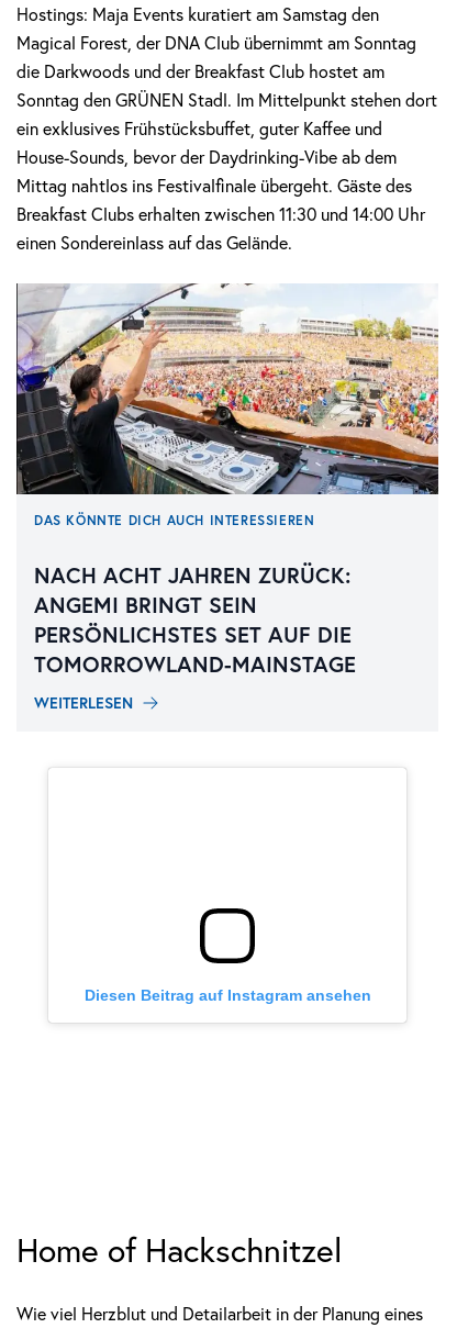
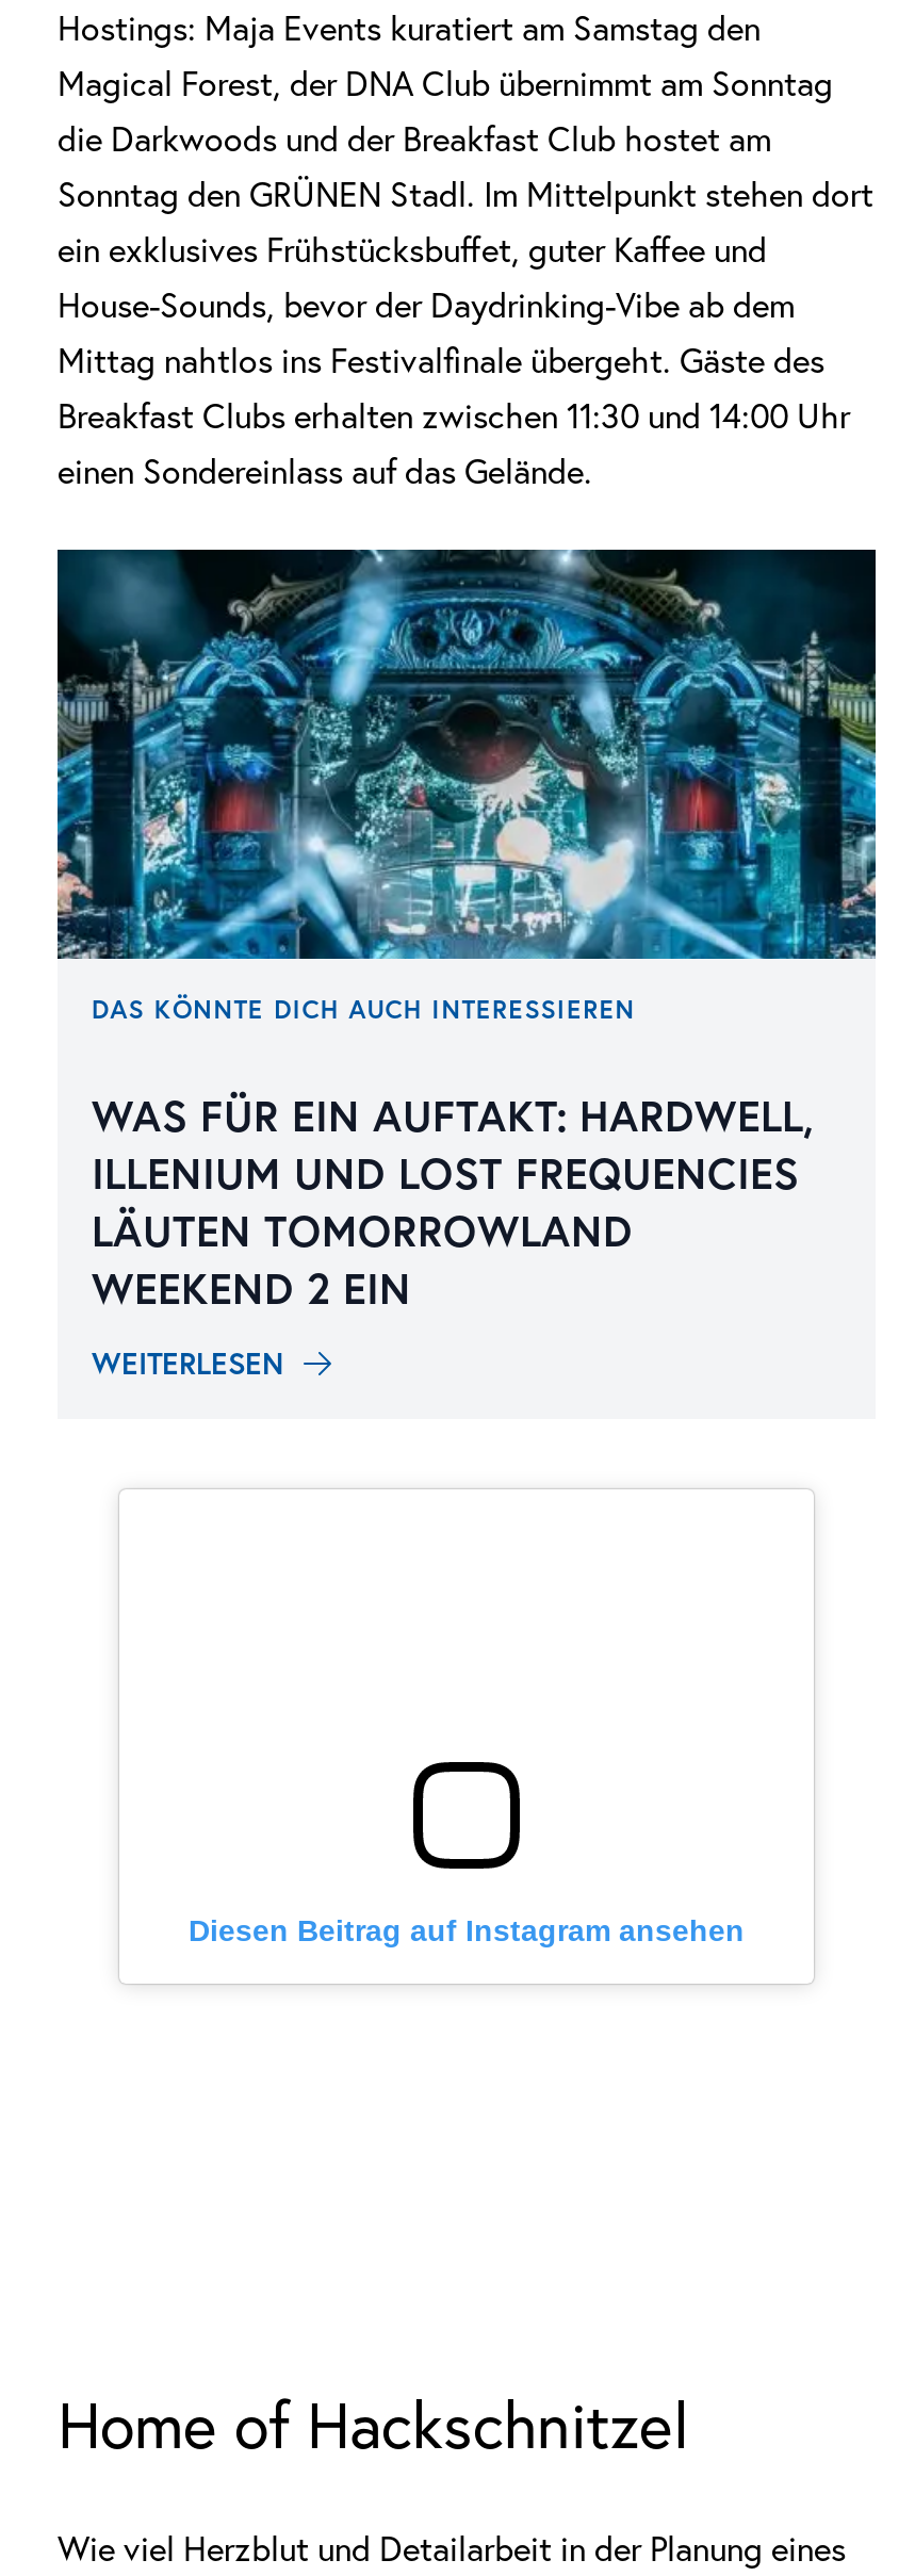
- [image]
+ [image]

- NACH ACHT JAHREN ZURÜCK:
- ANGEMI BRINGT SEIN
- PERSÖNLICHSTES SET AUF DIE
- TOMORROWLAND-MAINSTAGE
+ WAS FÜR EIN AUFTAKT: HARDWELL,
+ ILLENIUM UND LOST FREQUENCIES
+ LÄUTEN TOMORROWLAND
+ WEEKEND 2 EIN
